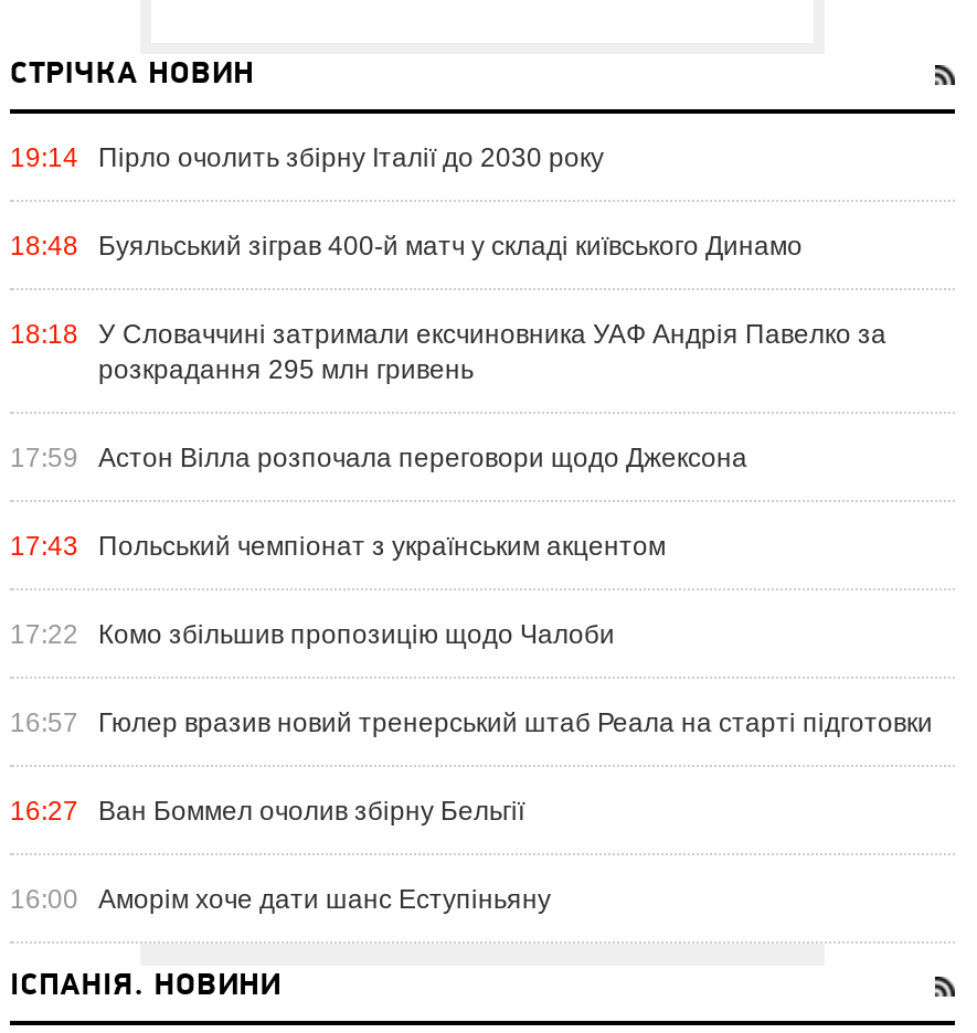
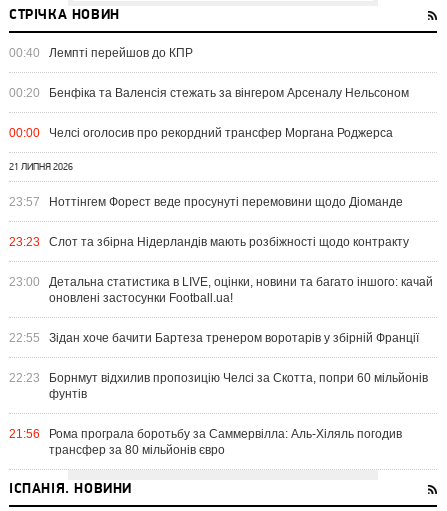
- 19:14
- Пірло очолить збірну Італії до 2030 року
- 18:48
- Буяльський зіграв 400-й матч у складі київського Динамо
- 18:18
- У Словаччині затримали ексчиновника УАФ Андрія Павелко за
- розкрадання 295 млн гривень
- 17:59
- Астон Вілла розпочала переговори щодо Джексона
- 17:43
- Польський чемпіонат з українським акцентом
- 17:22
- Комо збільшив пропозицію щодо Чалоби
- 16:57
- Гюлер вразив новий тренерський штаб Реала на старті підготовки
- 16:27
- Ван Боммел очолив збірну Бельгії
- 16:00
- Аморім хоче дати шанс Еступіньяну
+ 00:40
+ Лемпті перейшов до КПР
+ 00:20
+ Бенфіка та Валенсія стежать за вінгером Арсеналу Нельсоном
+ 00:00
+ Челсі оголосив про рекордний трансфер Моргана Роджерса
+ 21 ЛИПНЯ 2026
+ 23:57
+ Ноттінгем Форест веде просунуті перемовини щодо Діоманде
+ 23:23
+ Слот та збірна Нідерландів мають розбіжності щодо контракту
+ 23:00
+ Детальна статистика в LIVE, оцінки, новини та багато іншого: качай
+ оновлені застосунки Football.ua!
+ 22:55
+ Зідан хоче бачити Бартеза тренером воротарів у збірній Франції
+ 22:23
+ Борнмут відхилив пропозицію Челсі за Скотта, попри 60 мільйонів
+ фунтів
+ 21:56
+ Рома програла боротьбу за Саммервілла: Аль-Хіляль погодив
+ трансфер за 80 мільйонів євро
